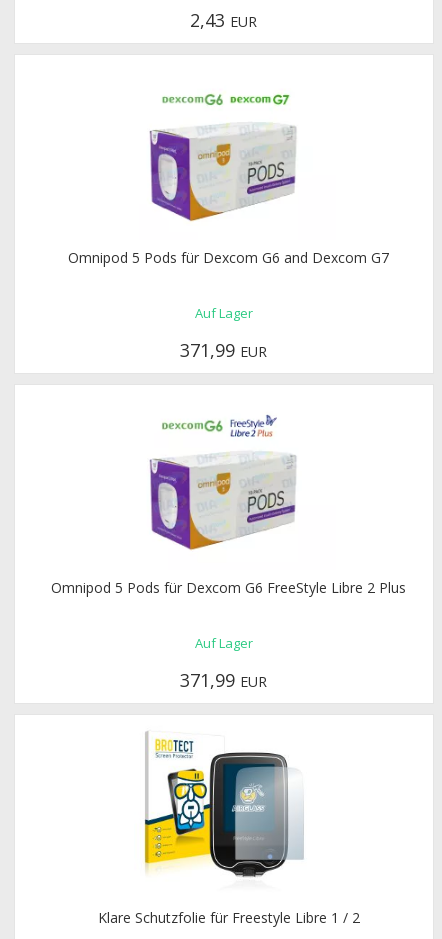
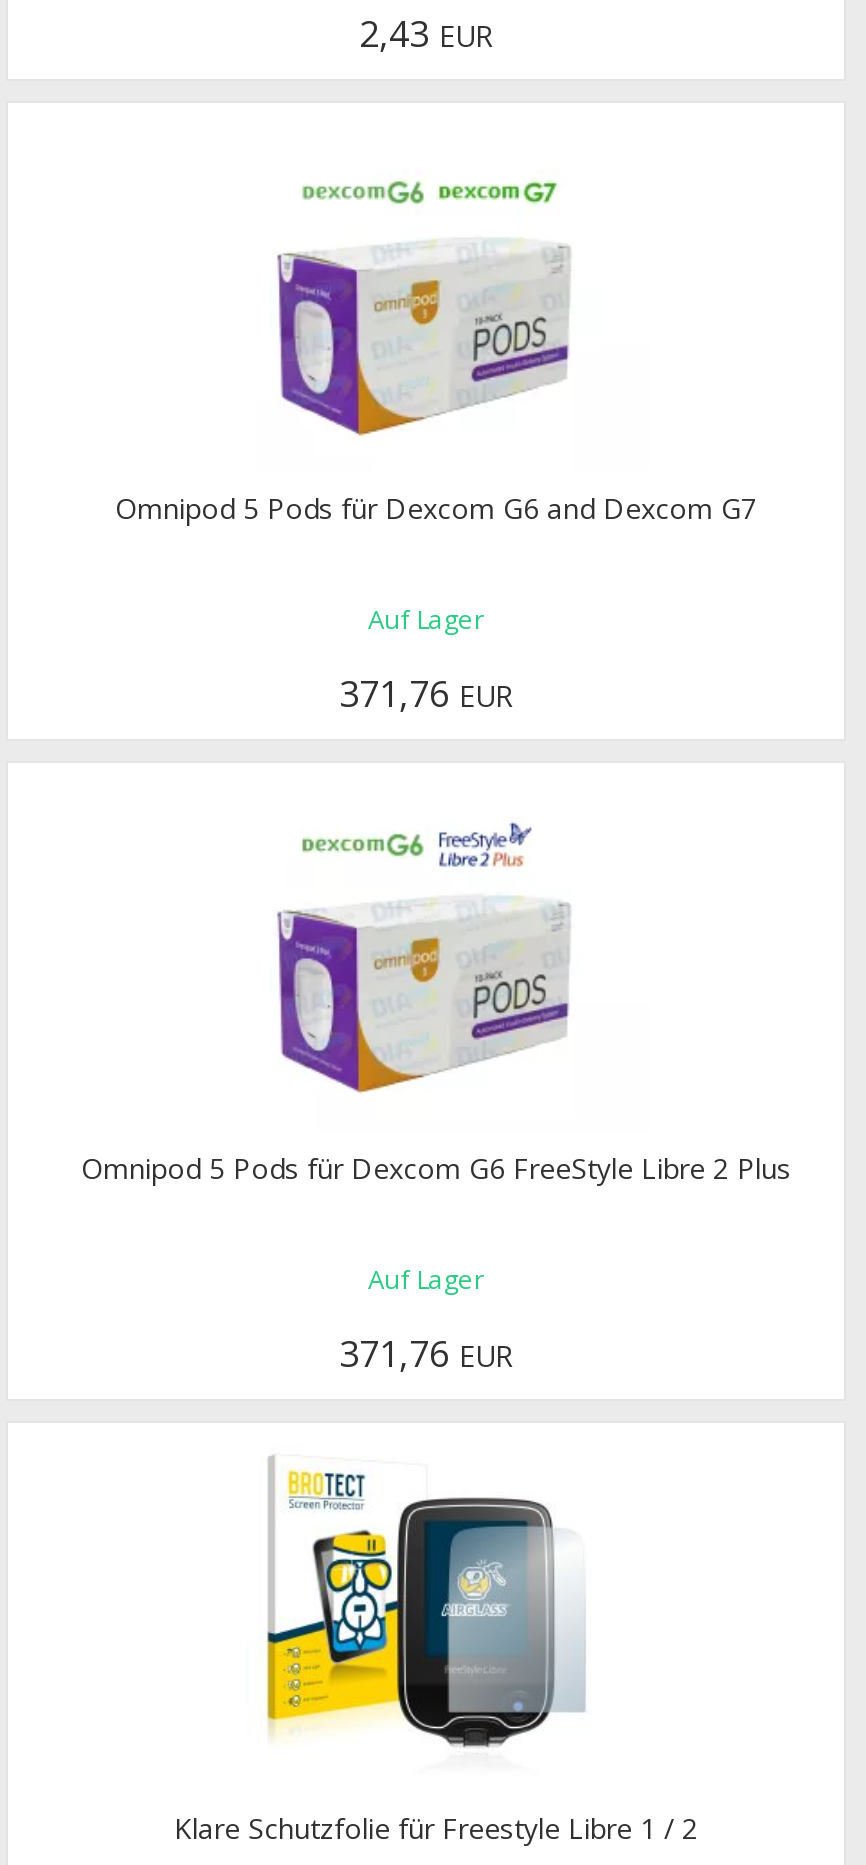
- 371,99 EUR
+ 371,76 EUR

- 371,99 EUR
+ 371,76 EUR
